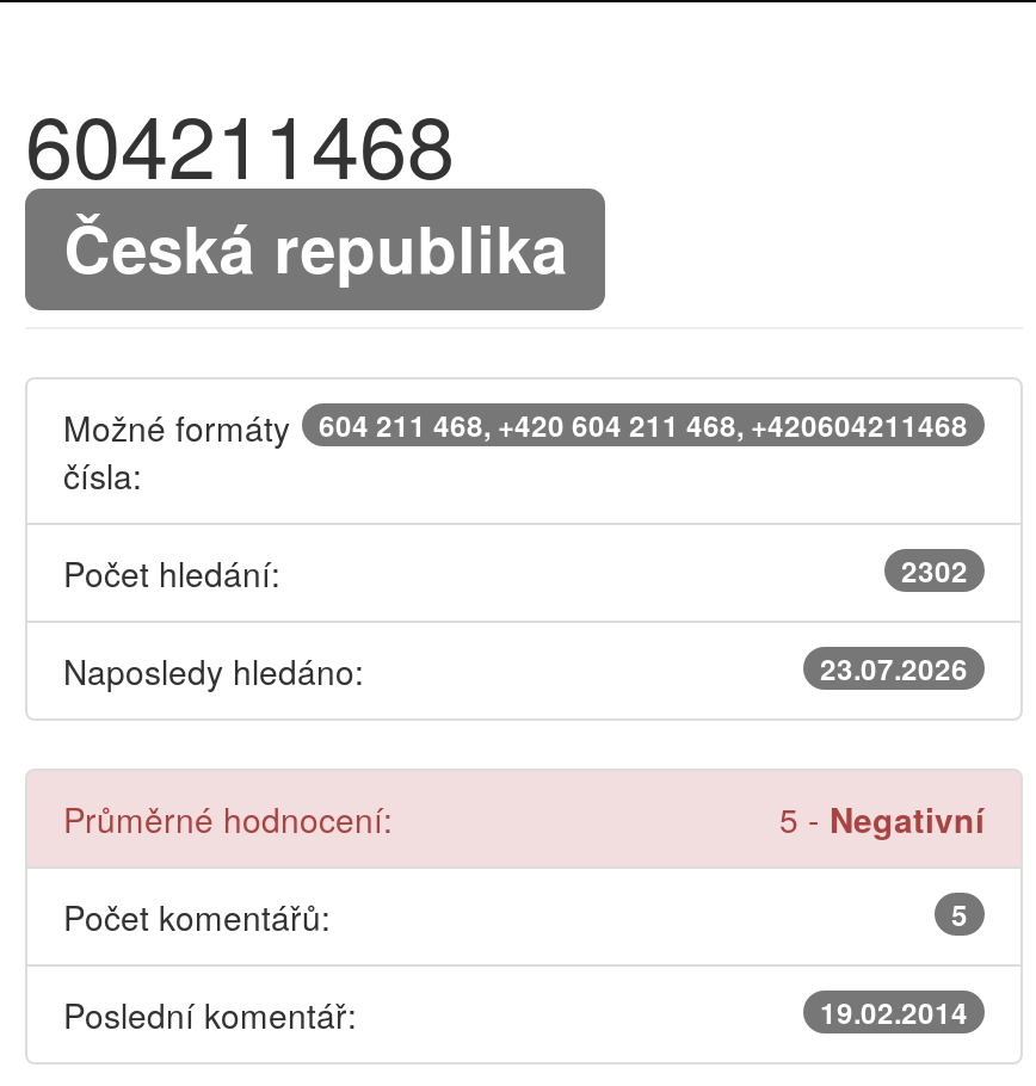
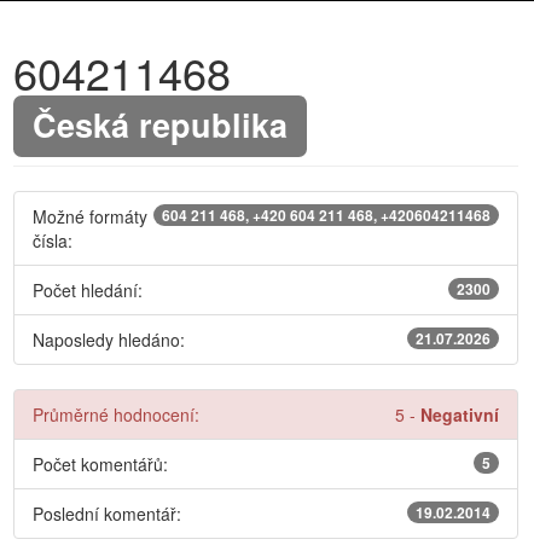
- 2302
+ 2300

- 23.07.2026
+ 21.07.2026
